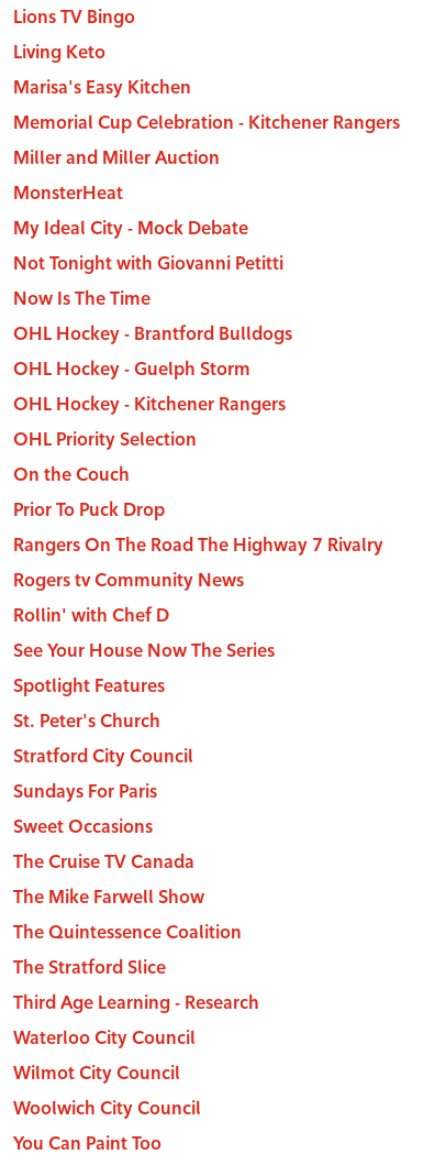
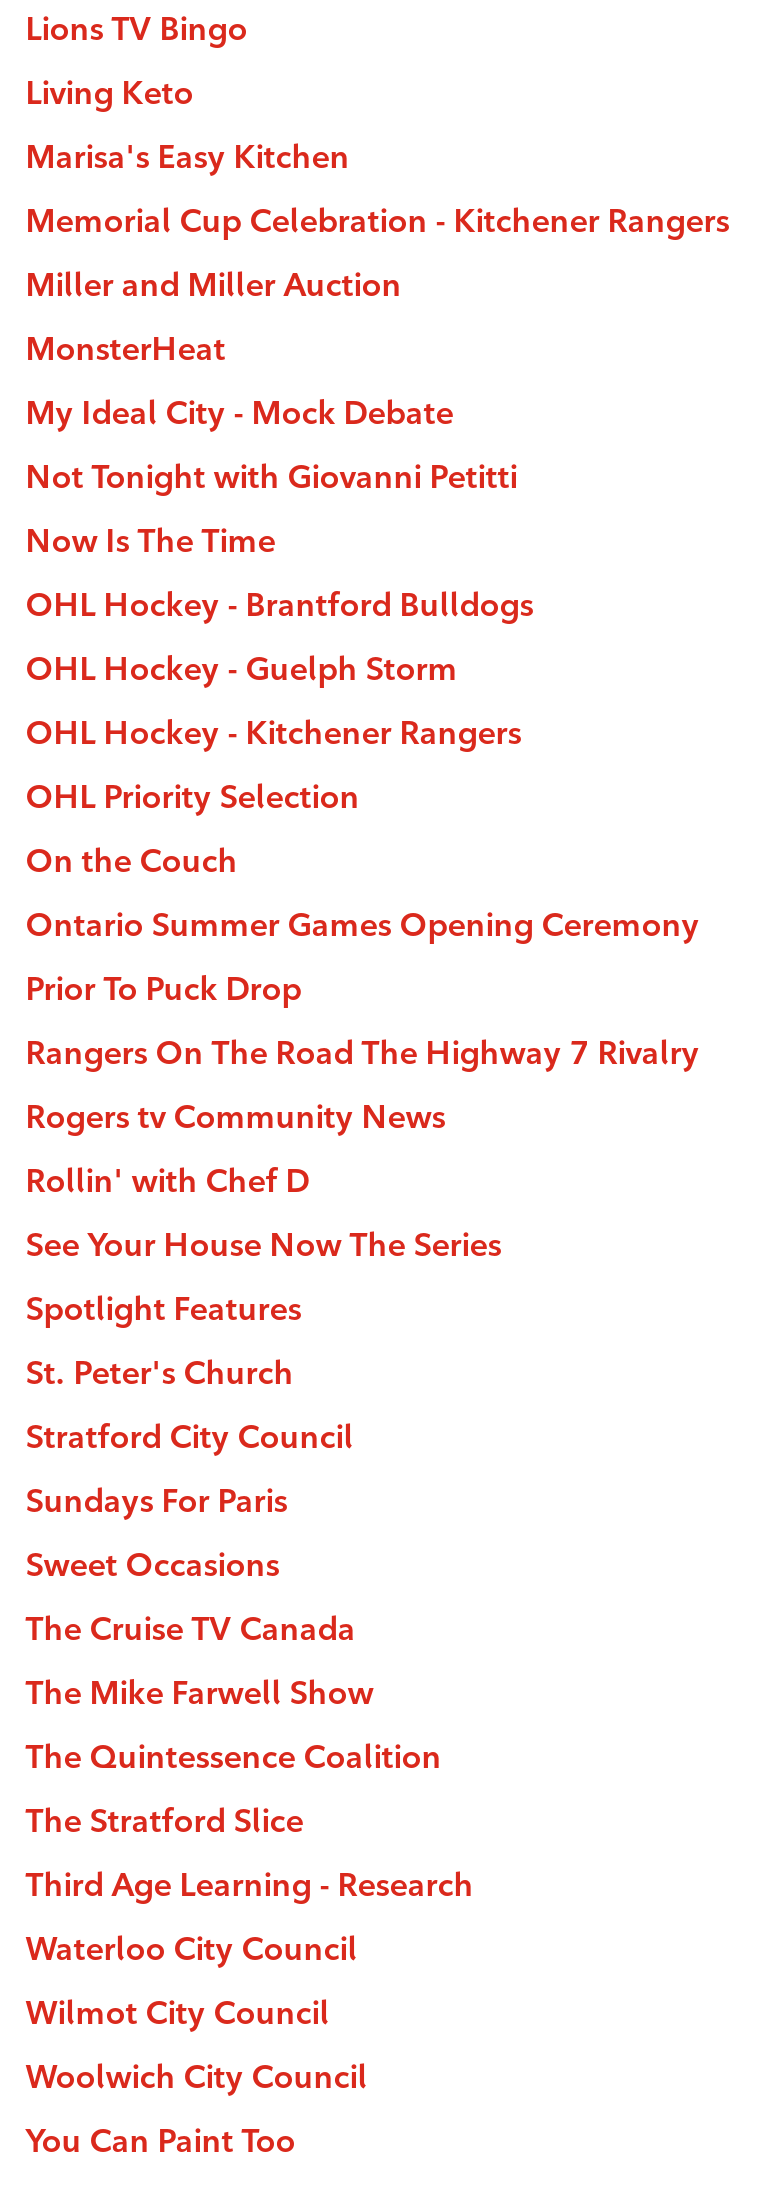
+ Ontario Summer Games Opening Ceremony
